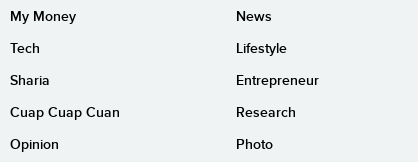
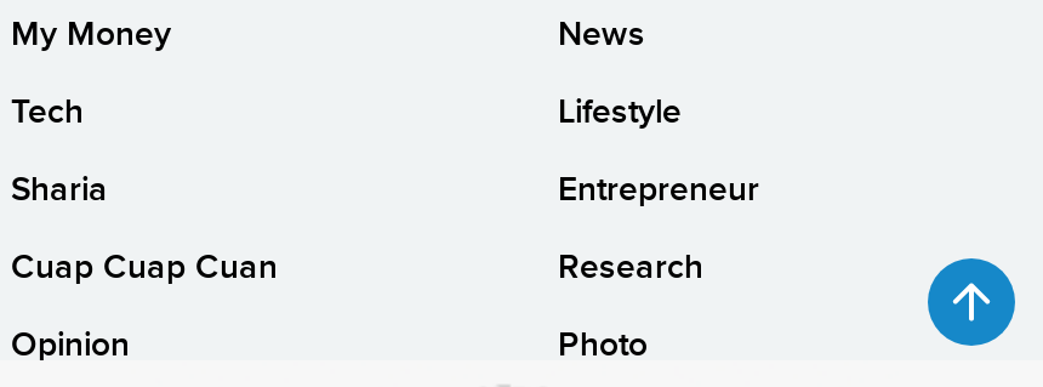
+ [image]
